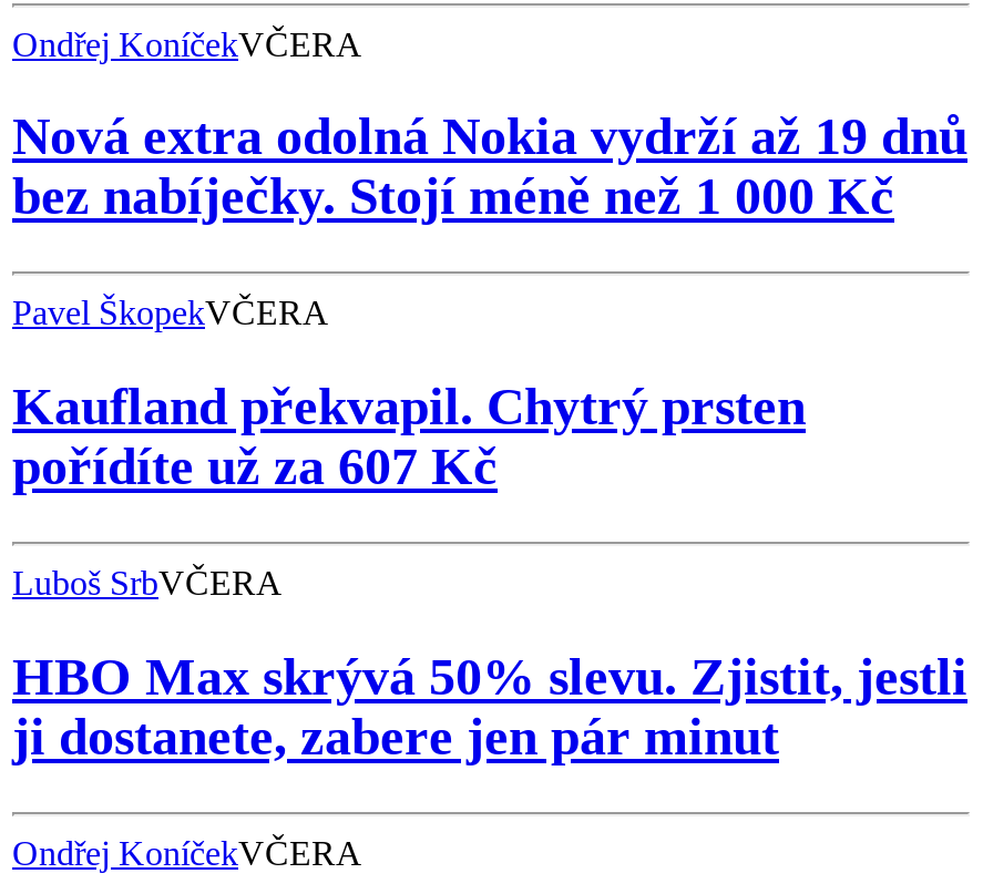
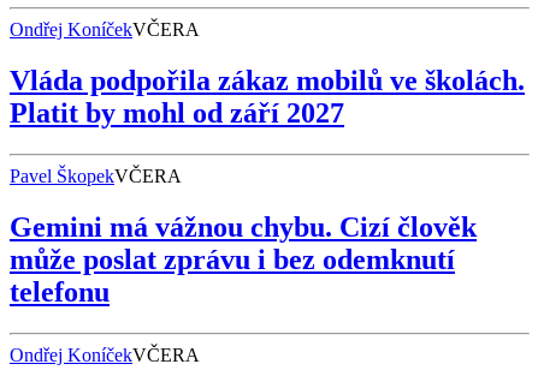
- Nová extra odolná Nokia vydrží až 19 dnů
- bez nabíječky. Stojí méně než 1 000 Kč
+ Vláda podpořila zákaz mobilů ve školách.
+ Platit by mohl od září 2027

- Kaufland překvapil. Chytrý prsten
- pořídíte už za 607 Kč
- Luboš SrbVČERA
- HBO Max skrývá 50% slevu. Zjistit, jestli
- ji dostanete, zabere jen pár minut
+ Gemini má vážnou chybu. Cizí člověk
+ může poslat zprávu i bez odemknutí
+ telefonu
